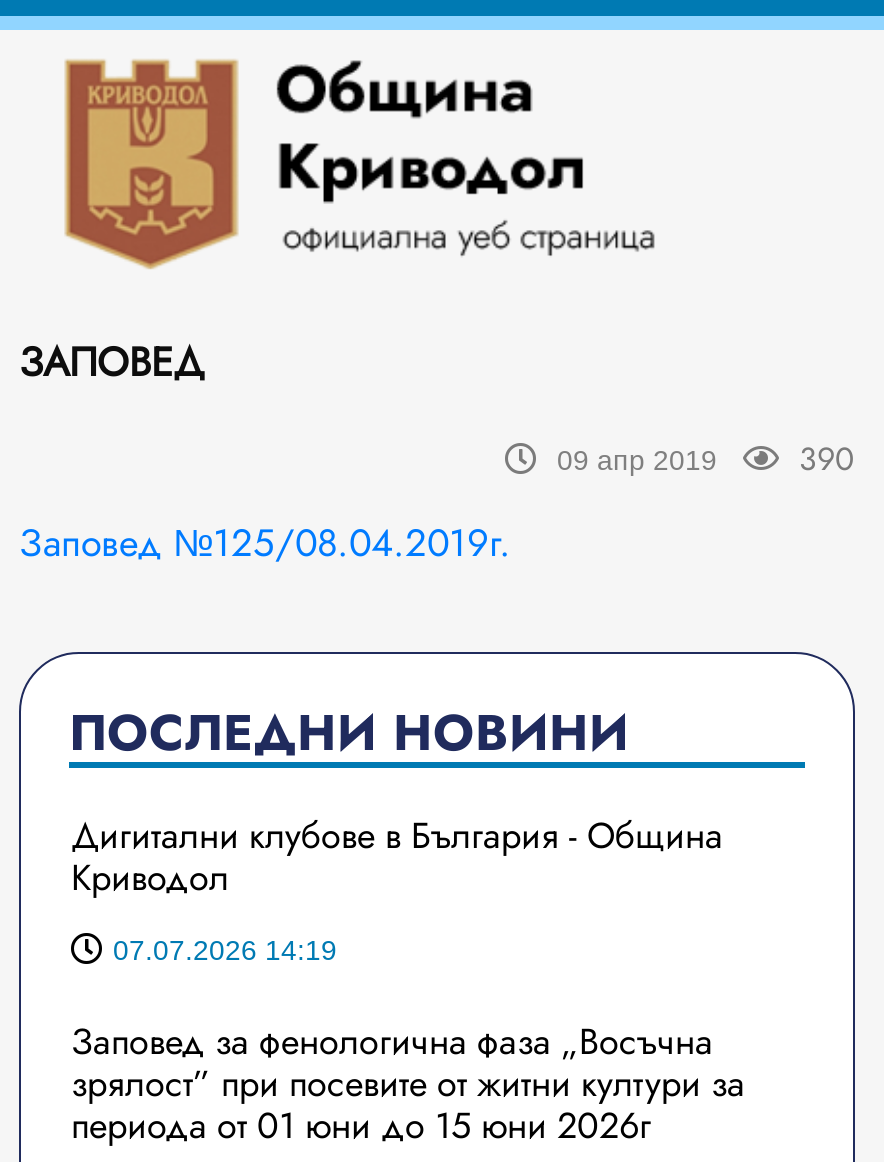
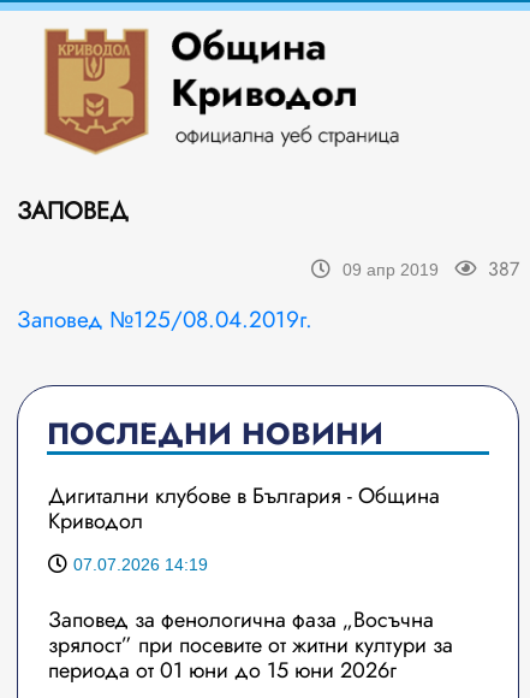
- 390
+ 387
